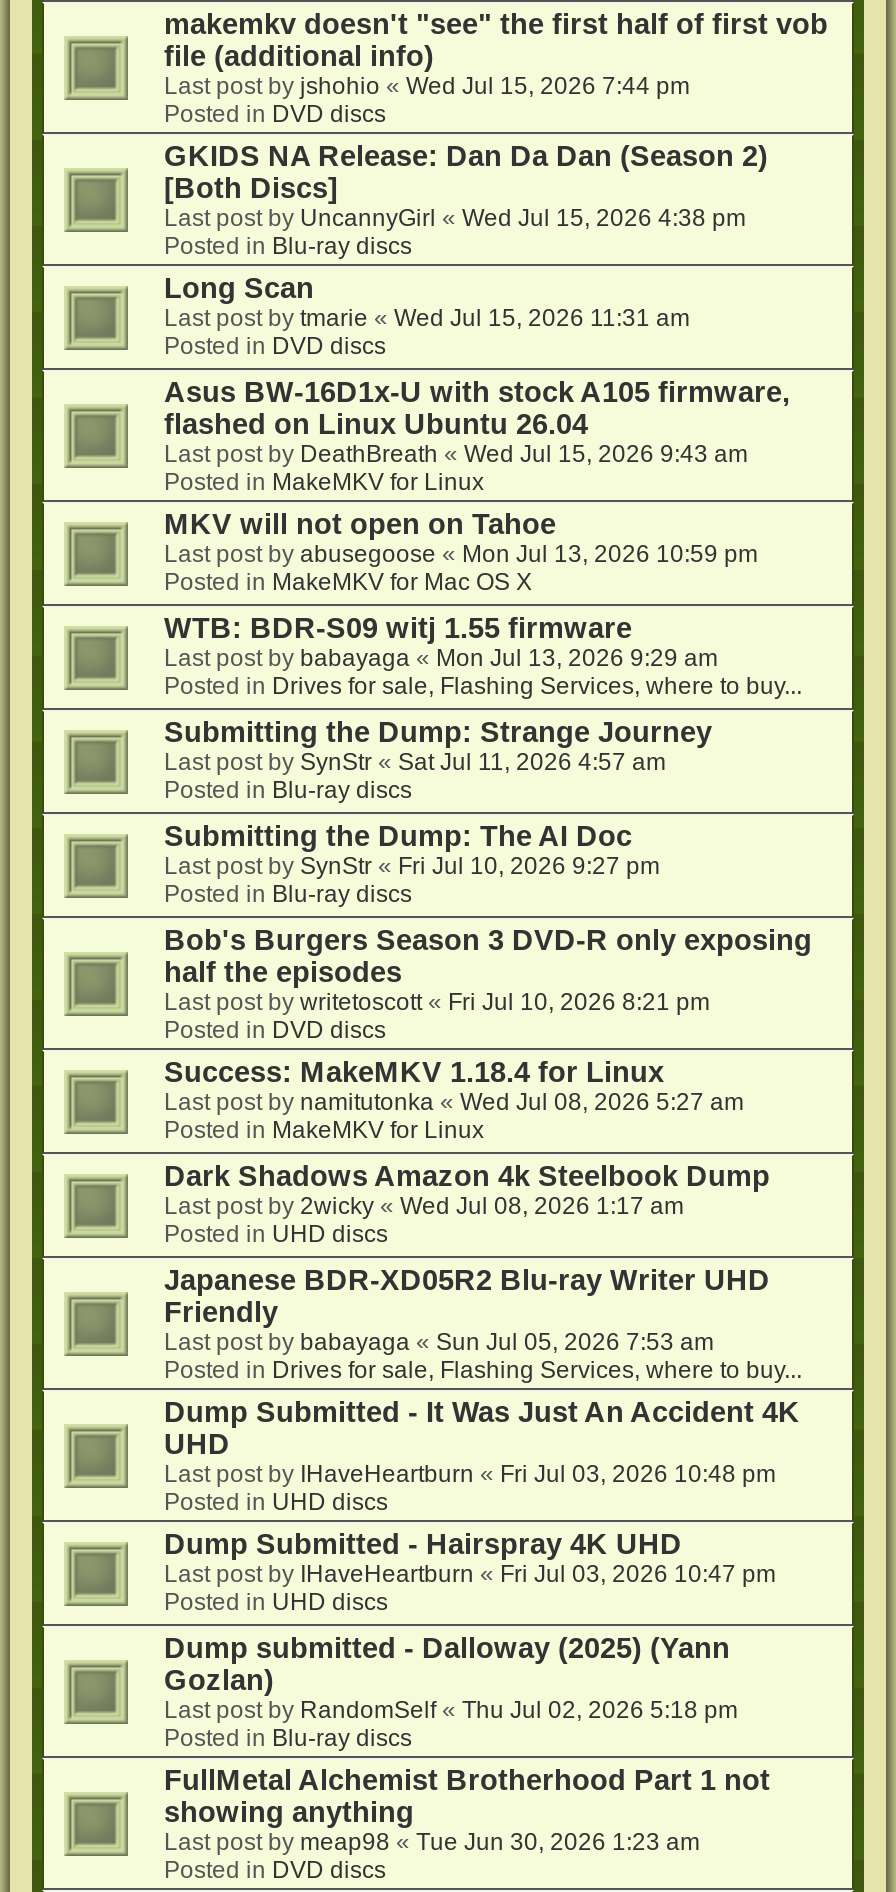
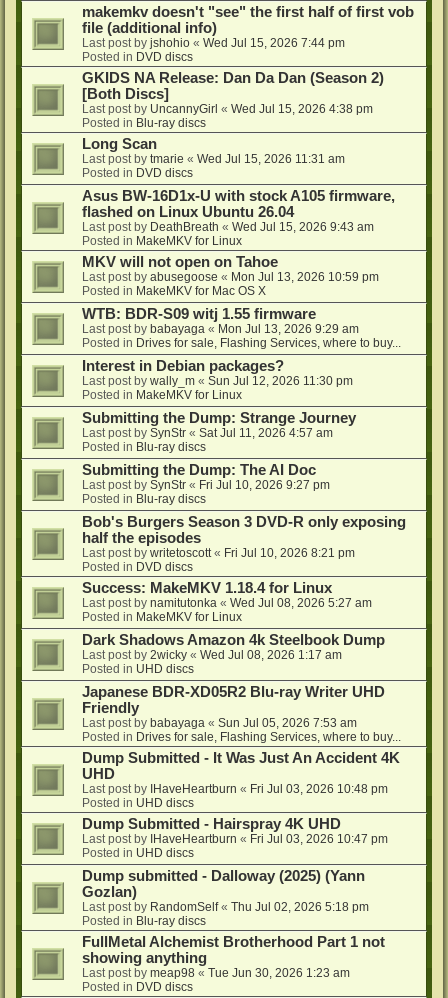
+ Interest in Debian packages?
+ Last post by wally_m «Sun Jul 12, 2026 11:30 pm
+ Posted in MakeMKV for Linux
